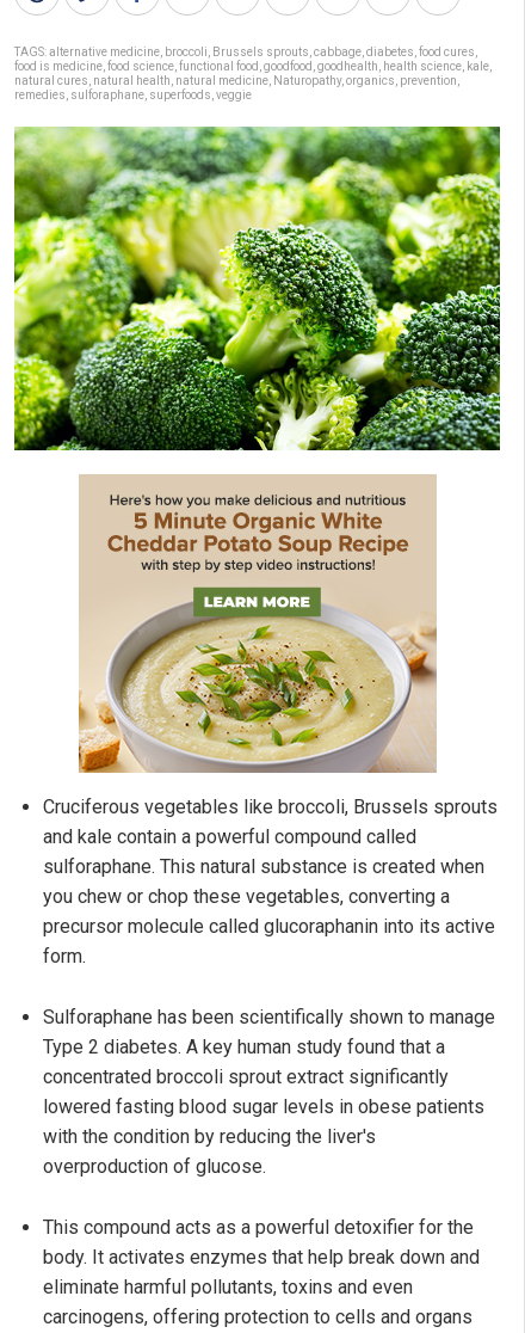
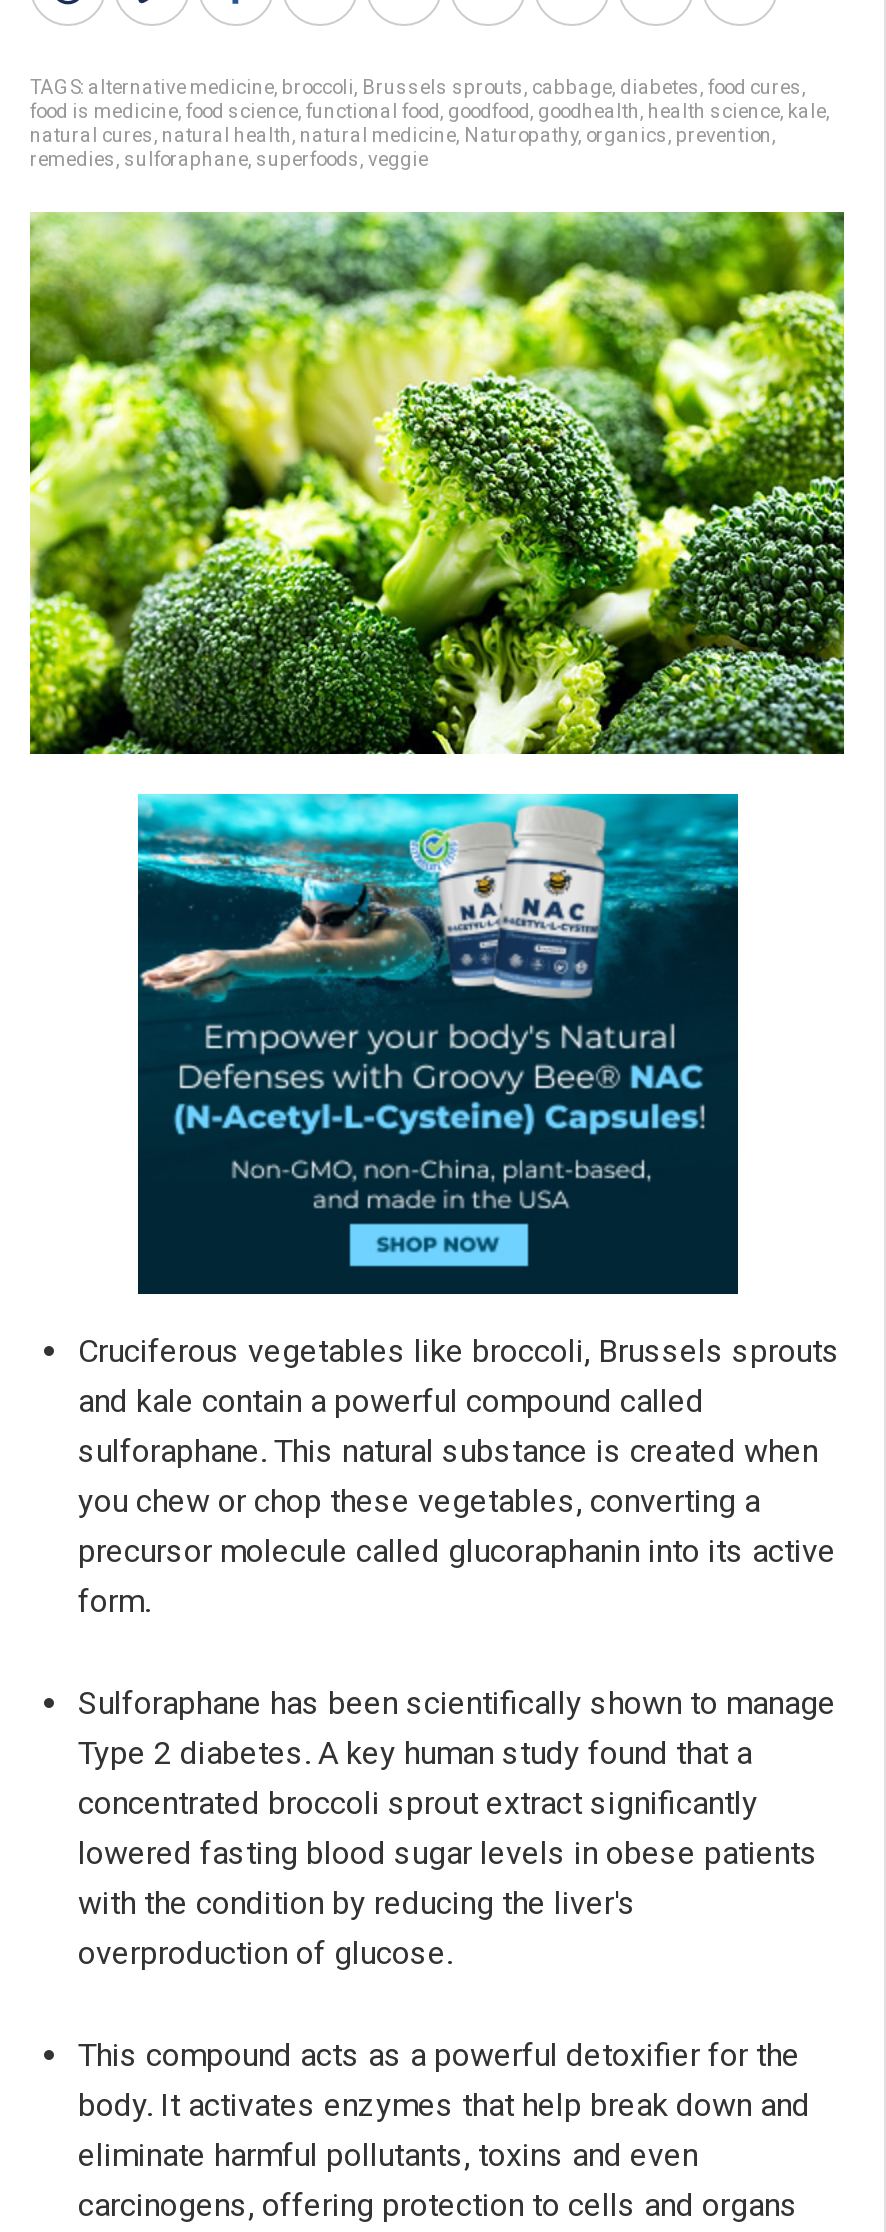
- [image]
+ [image]
